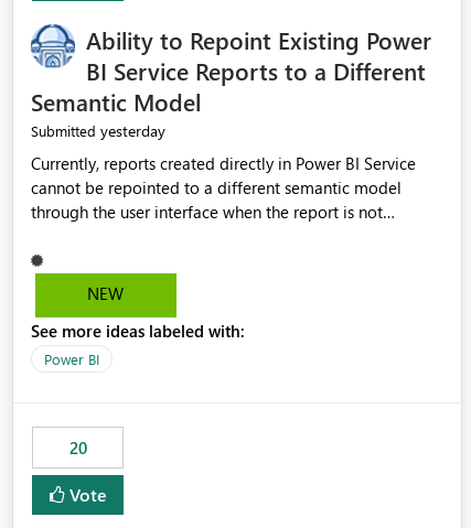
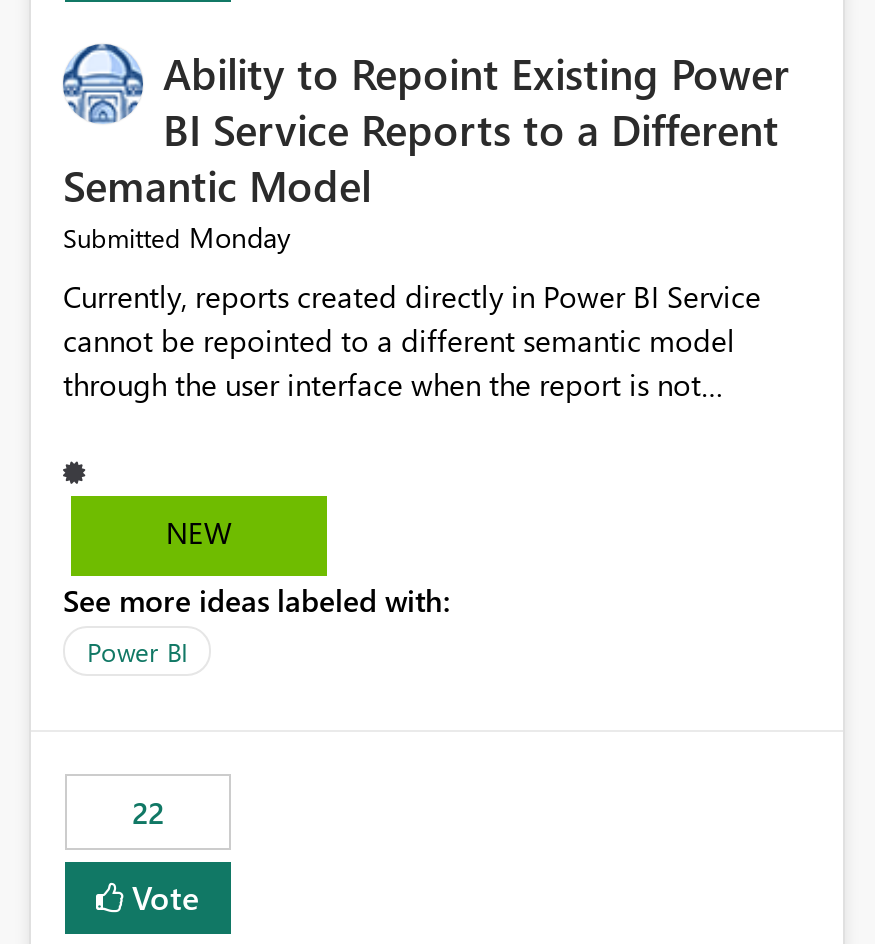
- Submitted yesterday
+ Submitted Monday

- 20
+ 22
